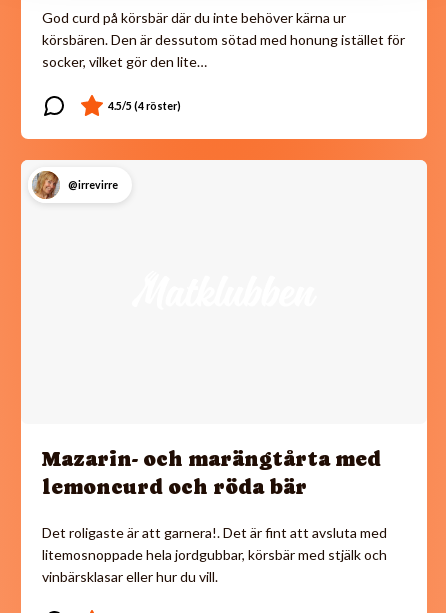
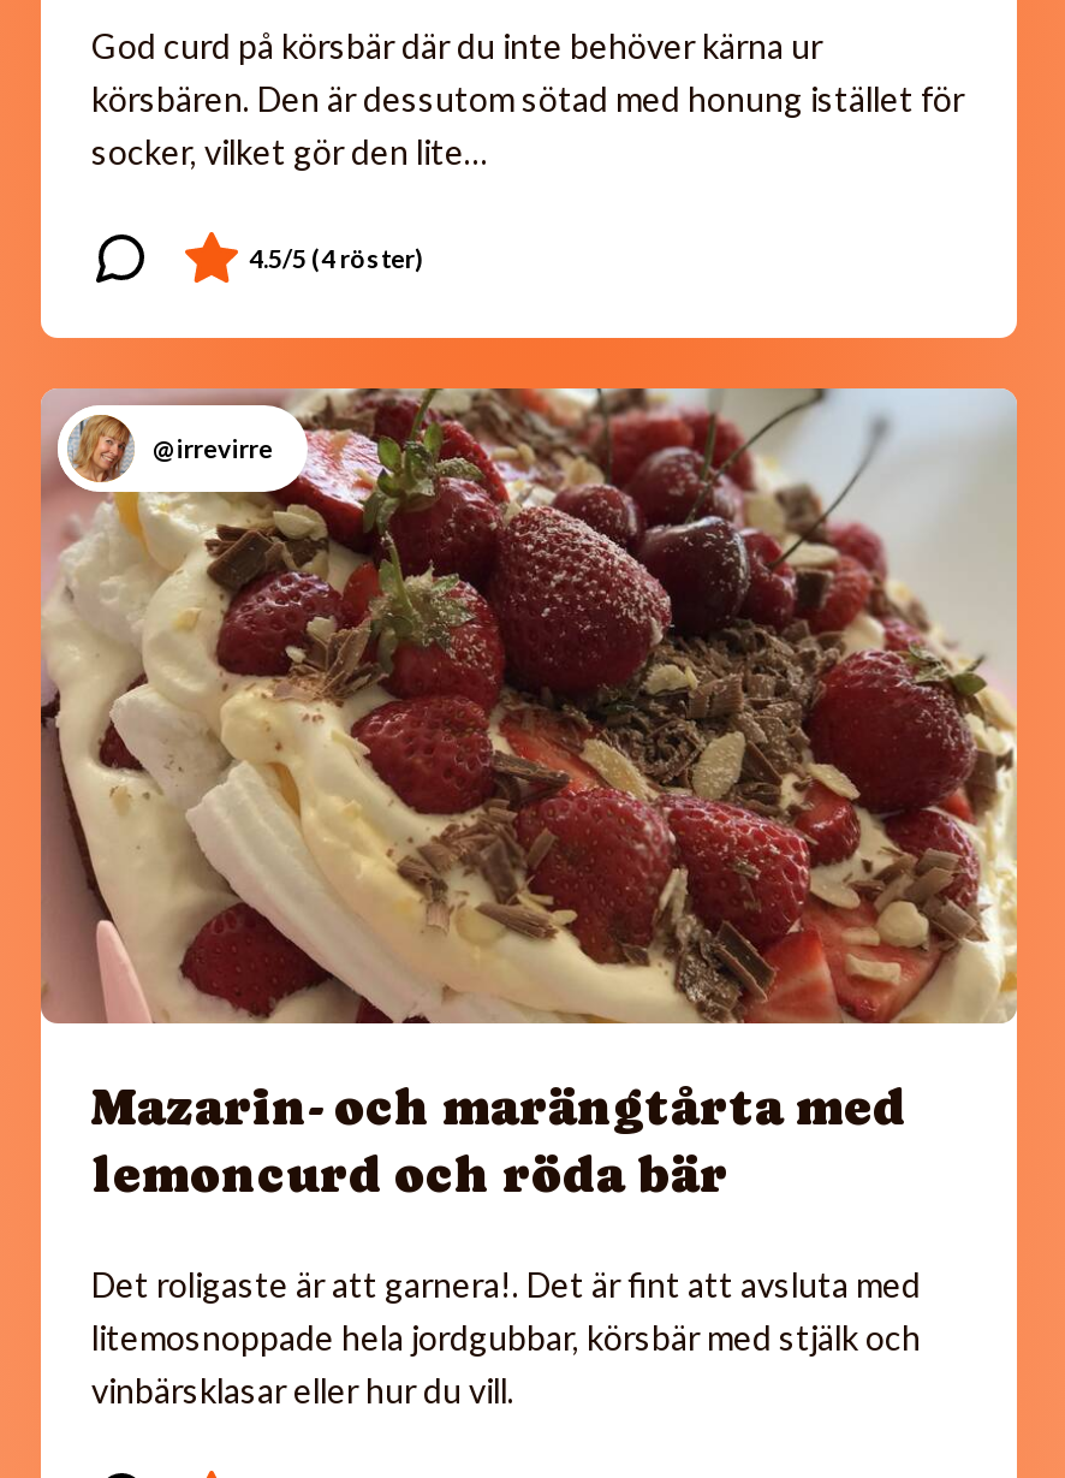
+ [image]
